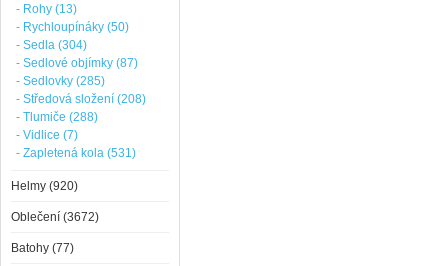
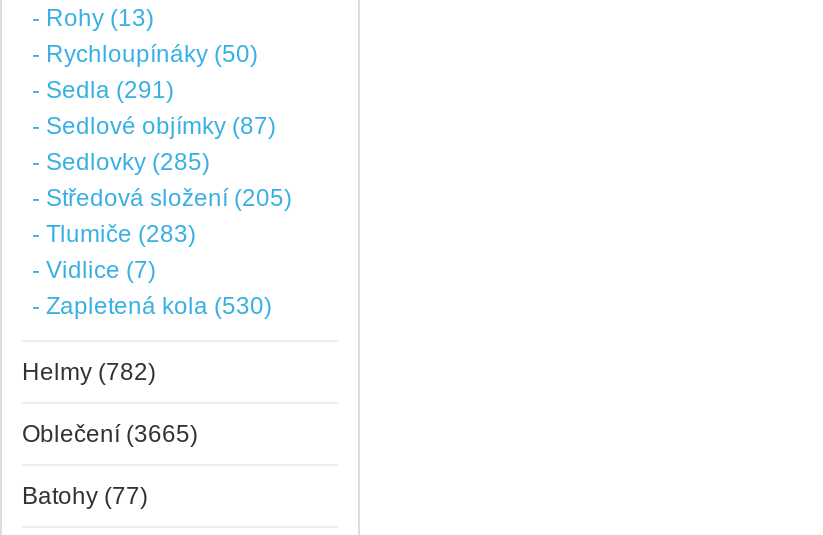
- - Sedla (304)
+ - Sedla (291)

- - Středová složení (208)
+ - Středová složení (205)

- - Tlumiče (288)
+ - Tlumiče (283)

- - Zapletená kola (531)
+ - Zapletená kola (530)

- Helmy (920)
+ Helmy (782)

- Oblečení (3672)
+ Oblečení (3665)
